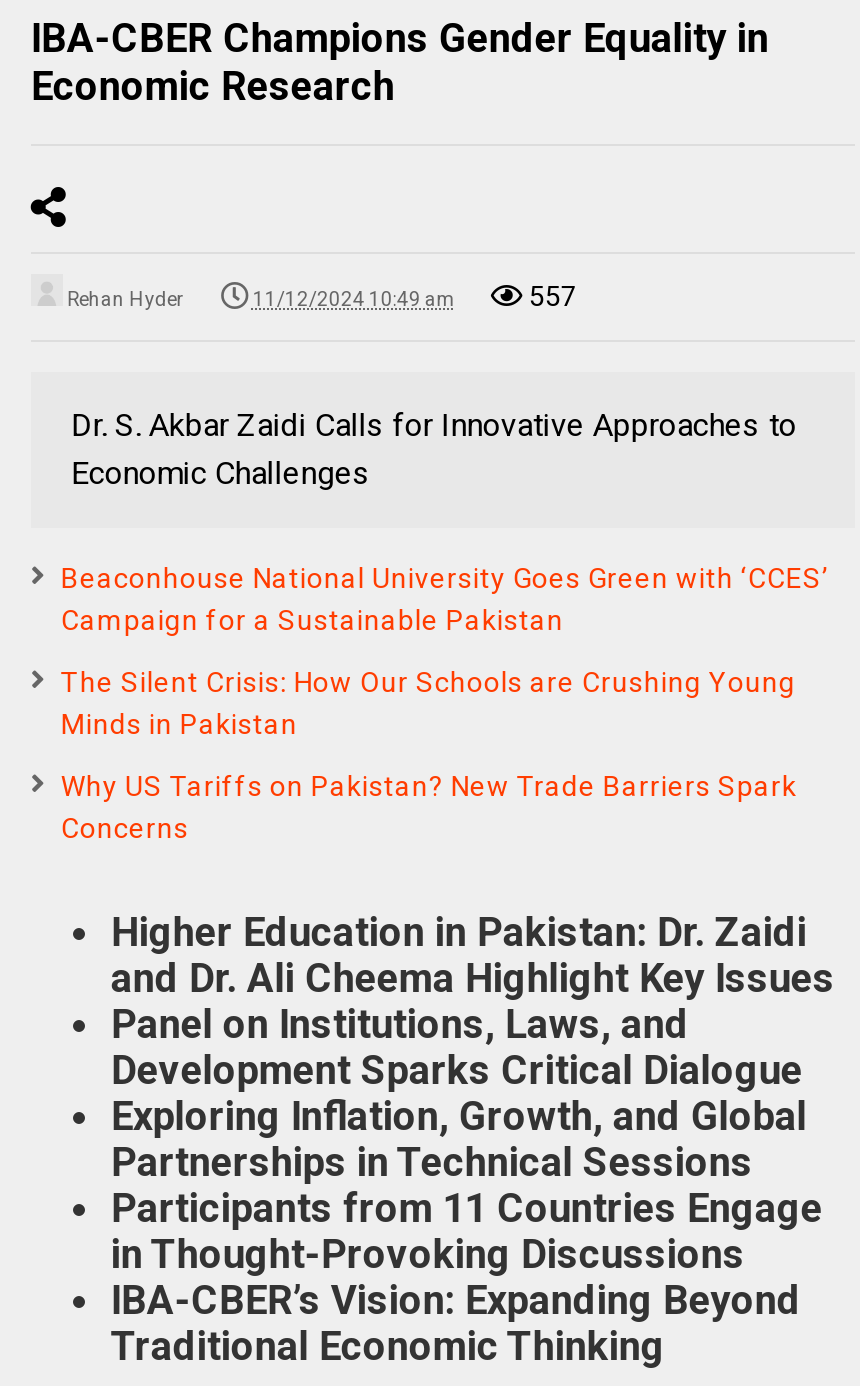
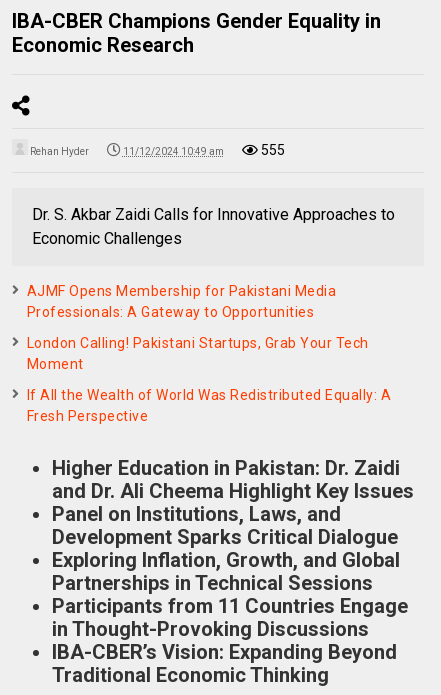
- 557
+ 555

- Beaconhouse National University Goes Green with ‘CCES’
- Campaign for a Sustainable Pakistan
+ AJMF Opens Membership for Pakistani Media
+ Professionals: A Gateway to Opportunities

- The Silent Crisis: How Our Schools are Crushing Young
- Minds in Pakistan
+ London Calling! Pakistani Startups, Grab Your Tech
+ Moment

- Why US Tariffs on Pakistan? New Trade Barriers Spark
- Concerns
+ If All the Wealth of World Was Redistributed Equally: A
+ Fresh Perspective
